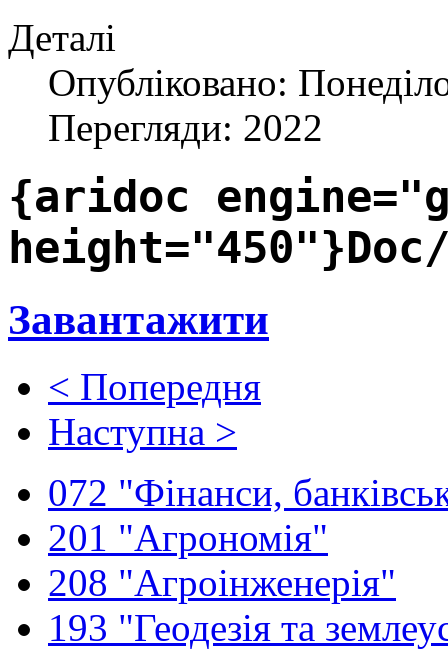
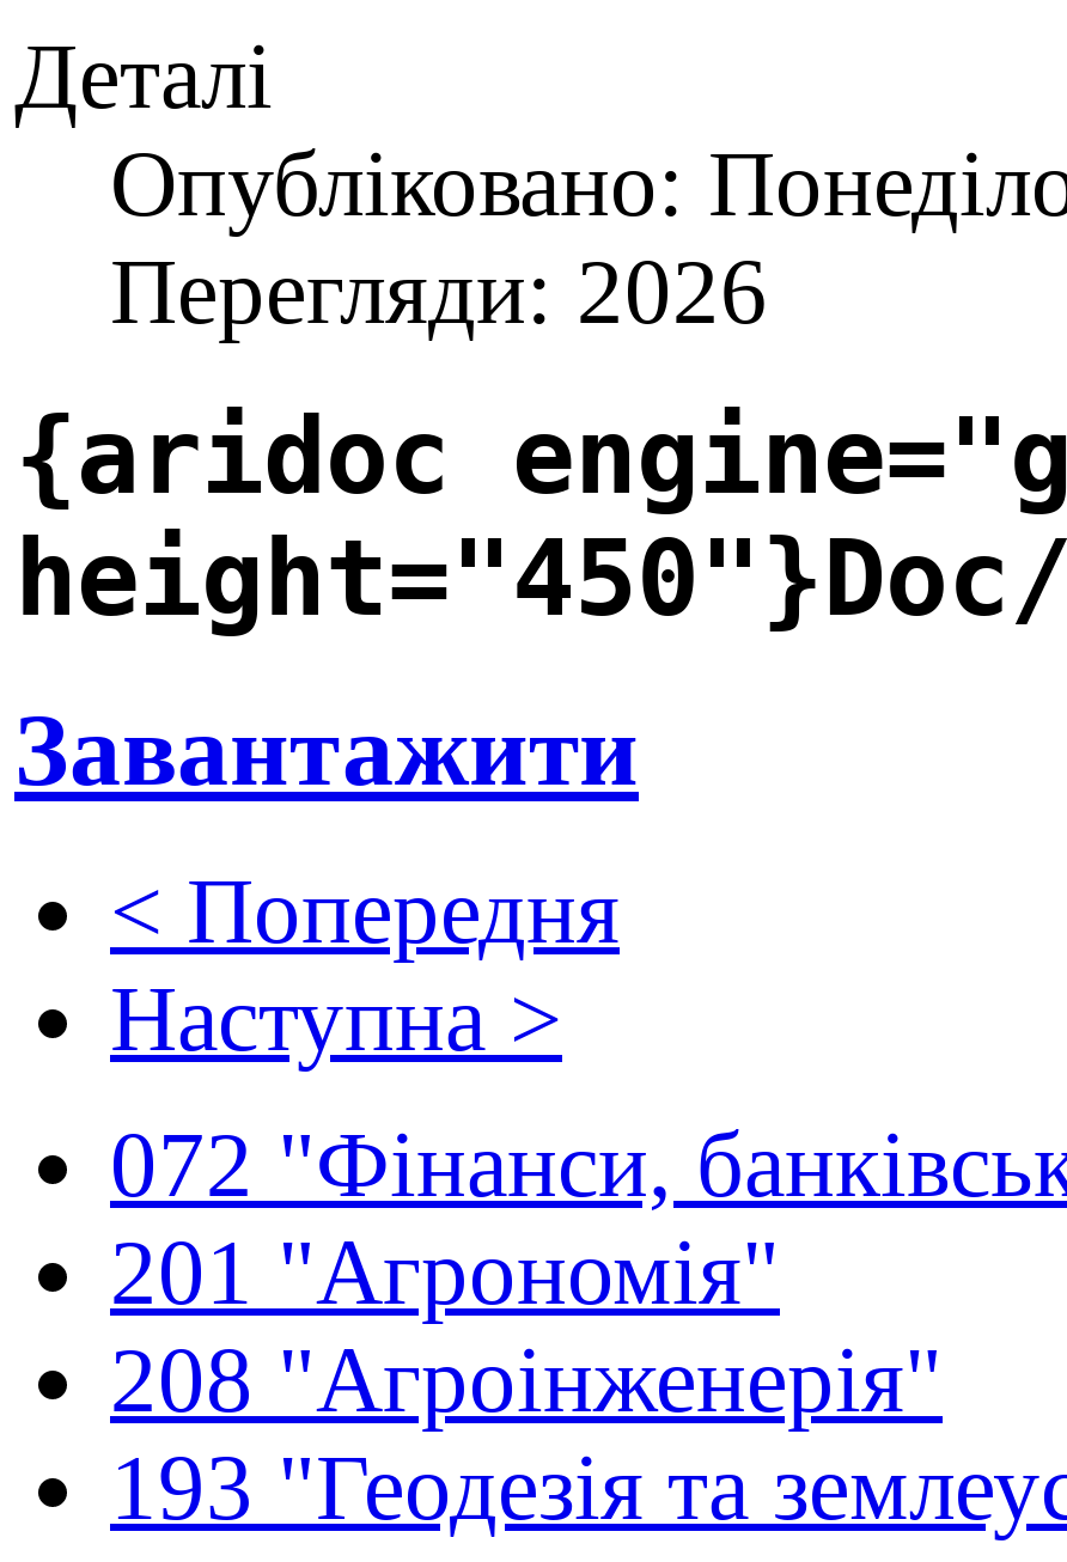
- Перегляди: 2022
+ Перегляди: 2026
